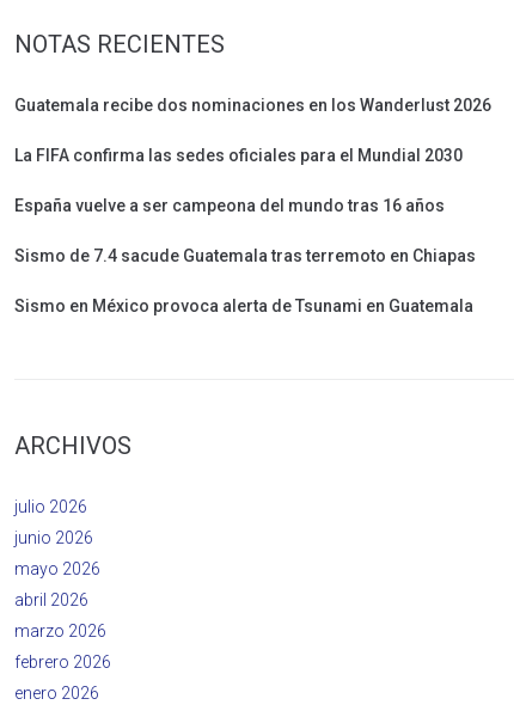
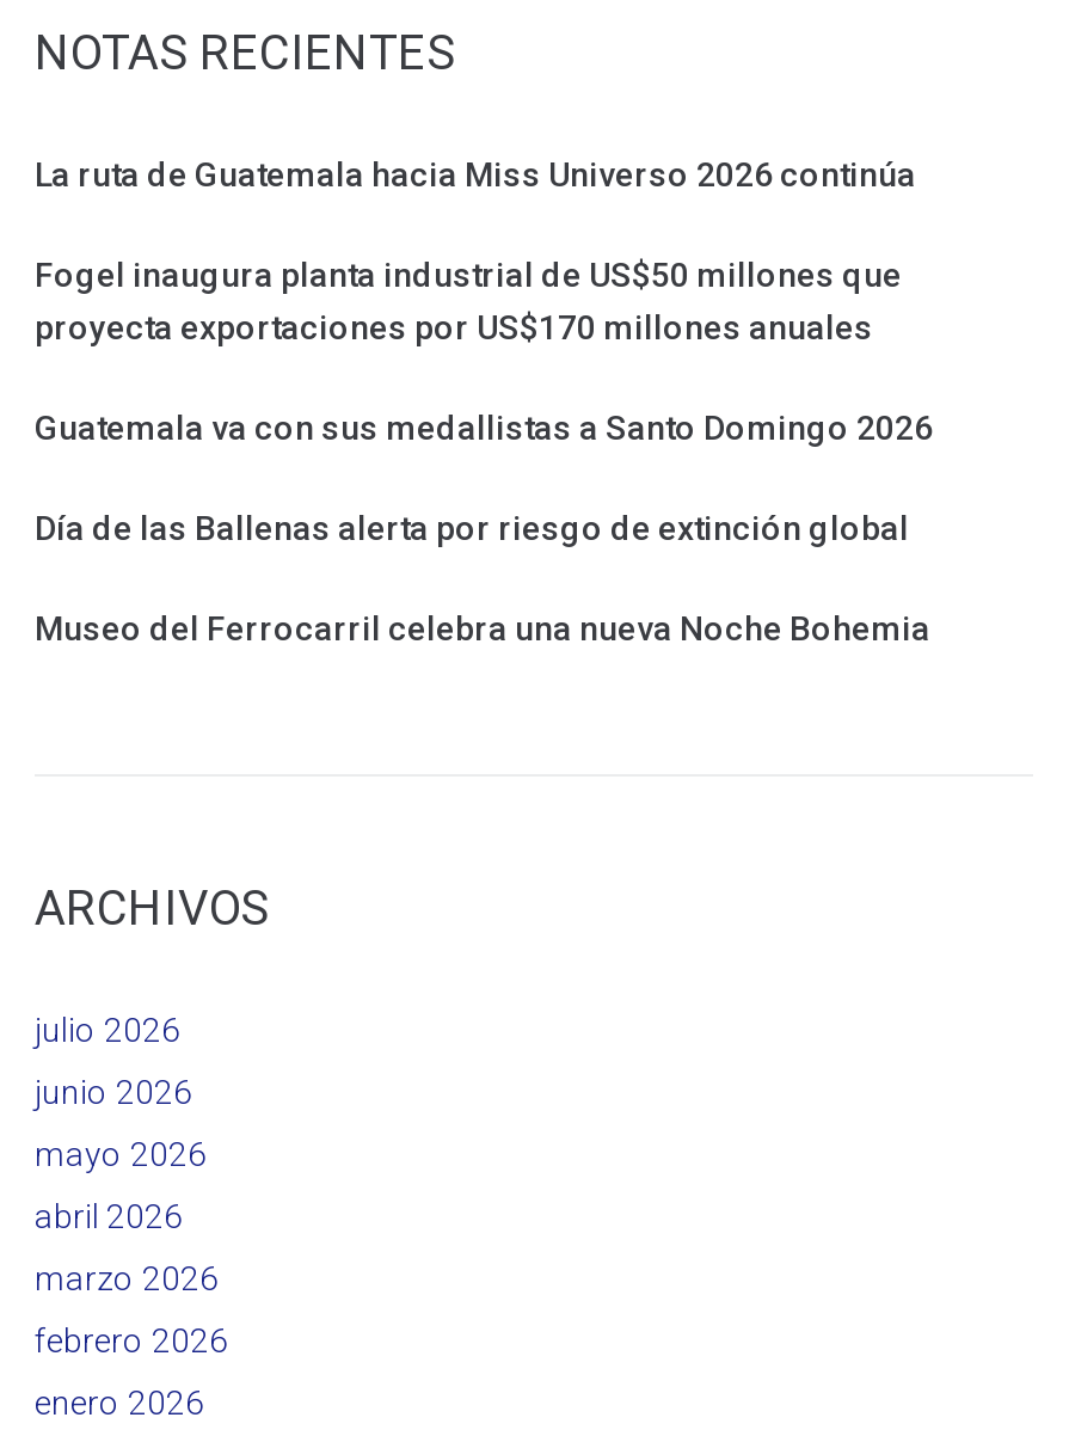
- Guatemala recibe dos nominaciones en los Wanderlust 2026
+ La ruta de Guatemala hacia Miss Universo 2026 continúa

- La FIFA confirma las sedes oficiales para el Mundial 2030
+ Fogel inaugura planta industrial de US$50 millones que
+ proyecta exportaciones por US$170 millones anuales

- España vuelve a ser campeona del mundo tras 16 años
+ Guatemala va con sus medallistas a Santo Domingo 2026

- Sismo de 7.4 sacude Guatemala tras terremoto en Chiapas
+ Día de las Ballenas alerta por riesgo de extinción global

- Sismo en México provoca alerta de Tsunami en Guatemala
+ Museo del Ferrocarril celebra una nueva Noche Bohemia
